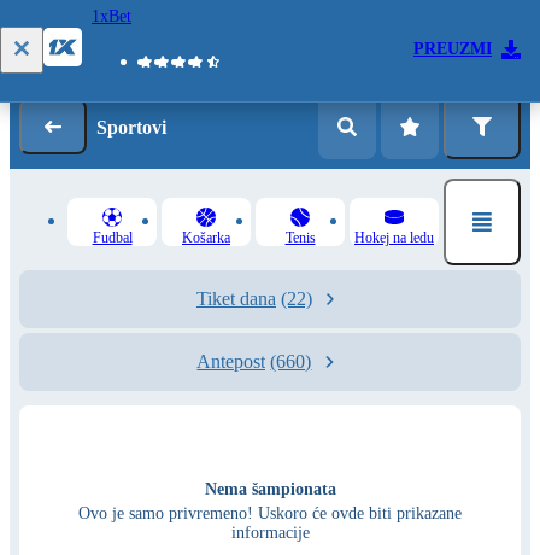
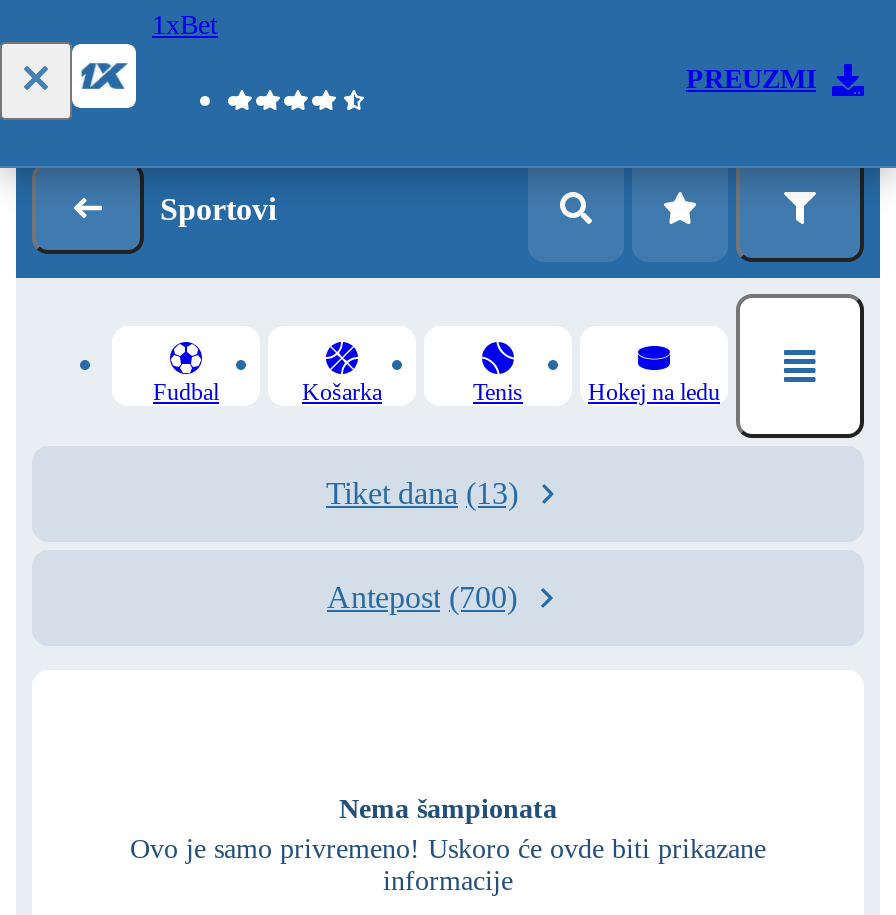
- Tiket dana (22)
+ Tiket dana (13)

- Antepost (660)
+ Antepost (700)
